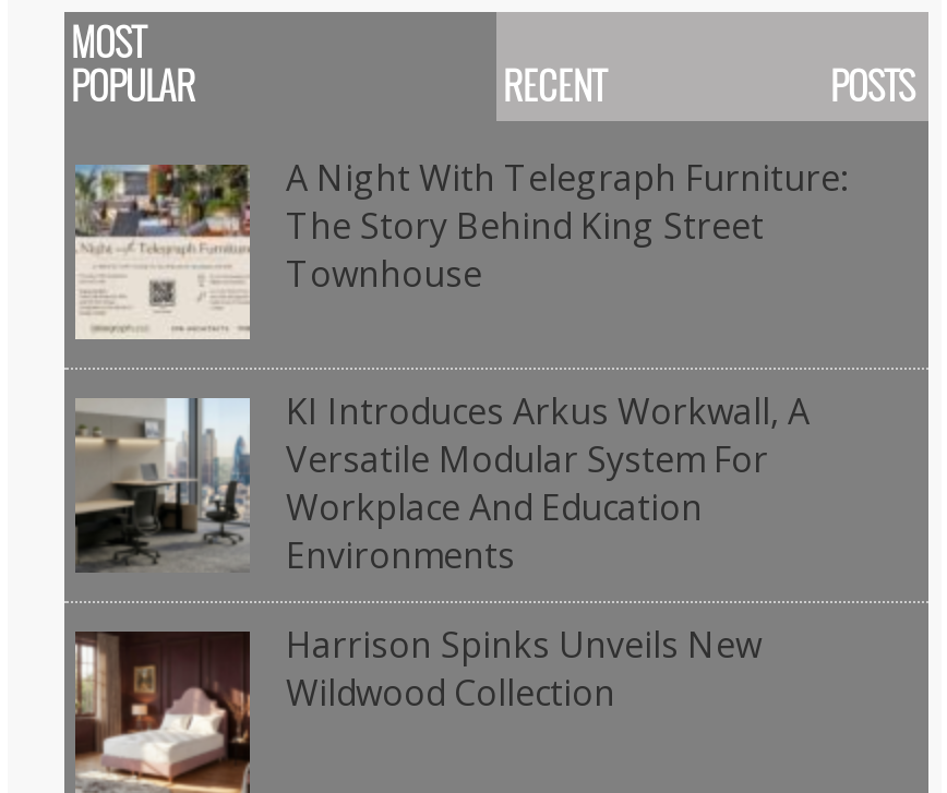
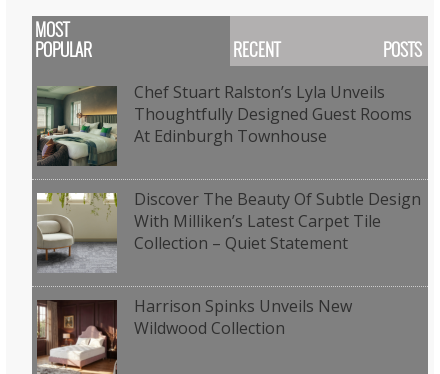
- [image]
- A Night With Telegraph Furniture:
- The Story Behind King Street
- Townhouse
+ [image]
+ Chef Stuart Ralston’s Lyla Unveils
+ Thoughtfully Designed Guest Rooms
+ At Edinburgh Townhouse

- [image]
- KI Introduces Arkus Workwall, A
- Versatile Modular System For
- Workplace And Education
- Environments
+ [image]
+ Discover The Beauty Of Subtle Design
+ With Milliken’s Latest Carpet Tile
+ Collection – Quiet Statement
